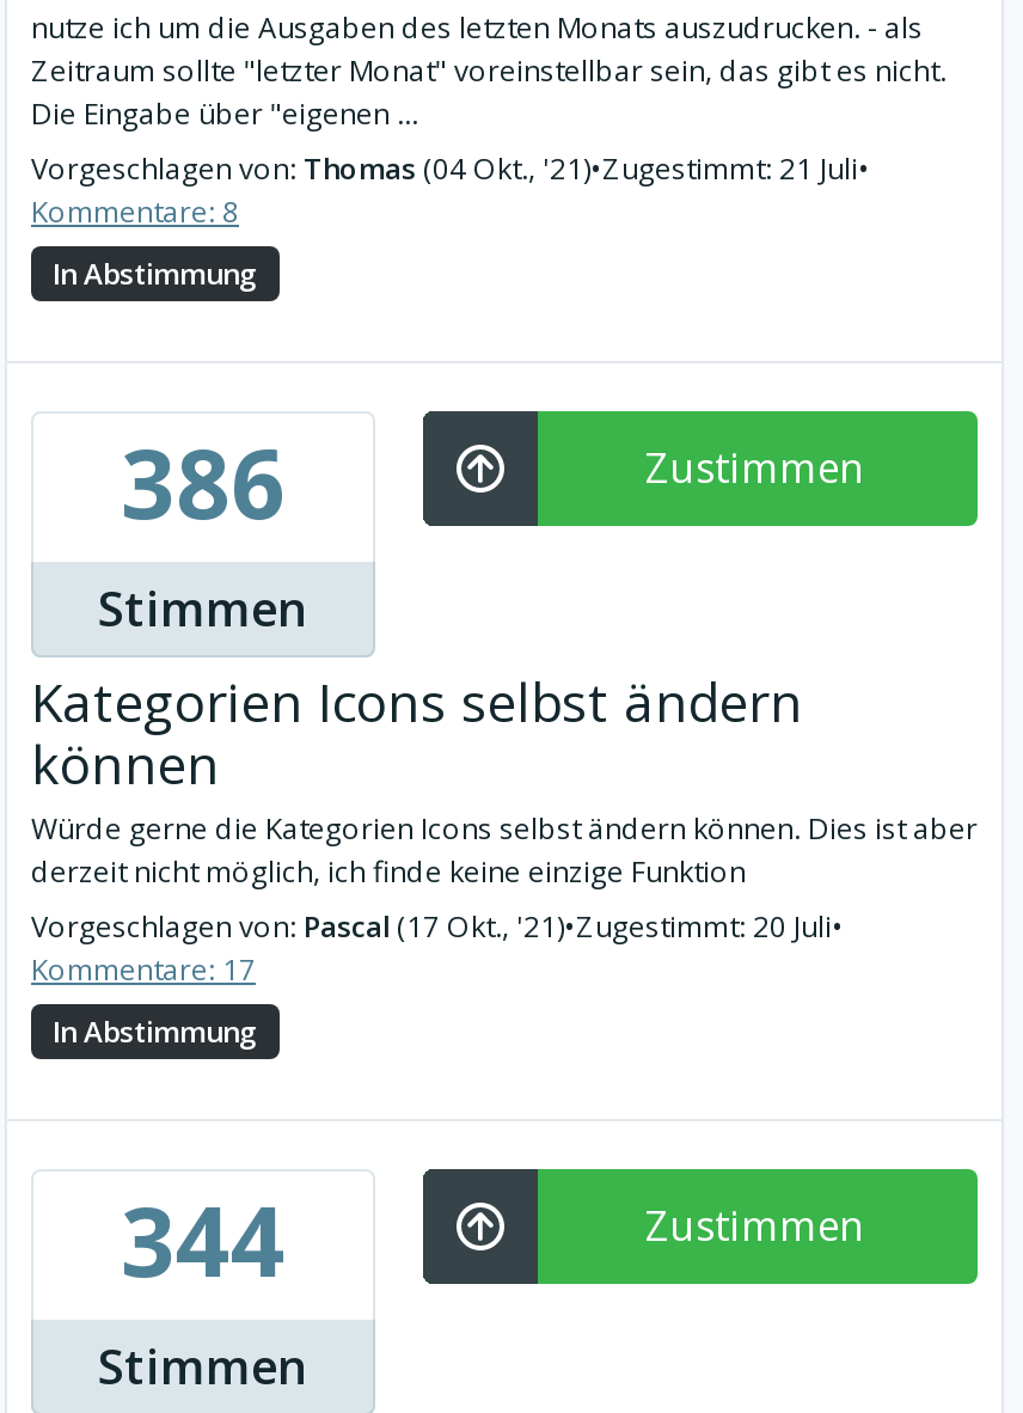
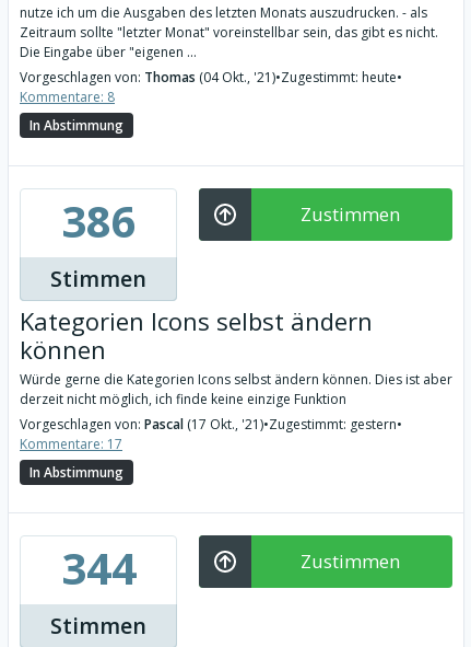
- Vorgeschlagen von: Thomas (04 Okt., '21) •Zugestimmt: 21 Juli•
+ Vorgeschlagen von: Thomas (04 Okt., '21) •Zugestimmt: heute•

- Vorgeschlagen von: Pascal (17 Okt., '21) •Zugestimmt: 20 Juli•
+ Vorgeschlagen von: Pascal (17 Okt., '21) •Zugestimmt: gestern•
